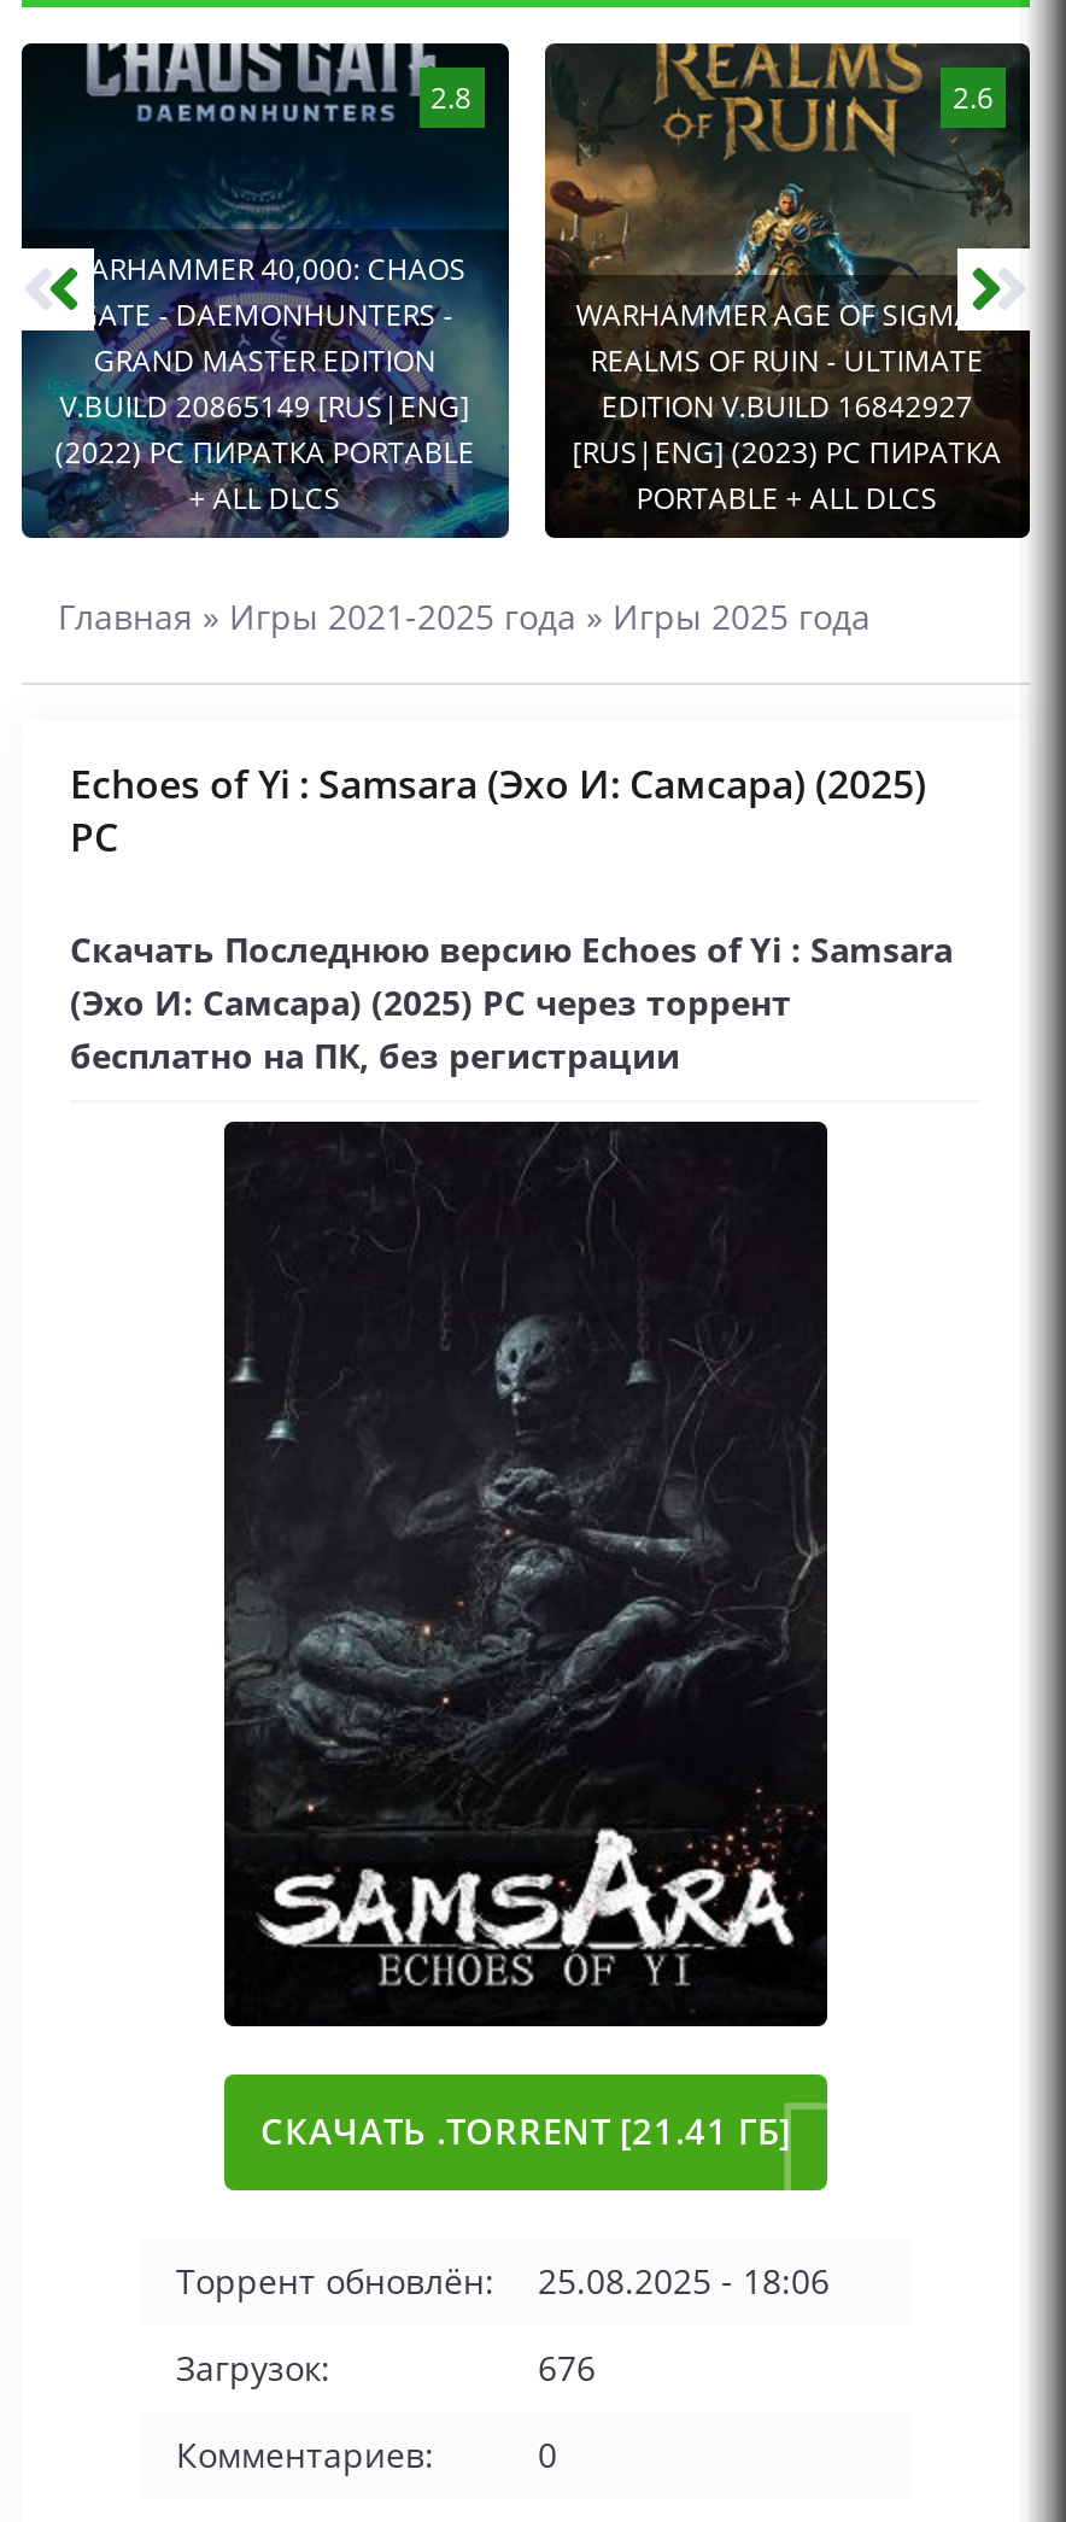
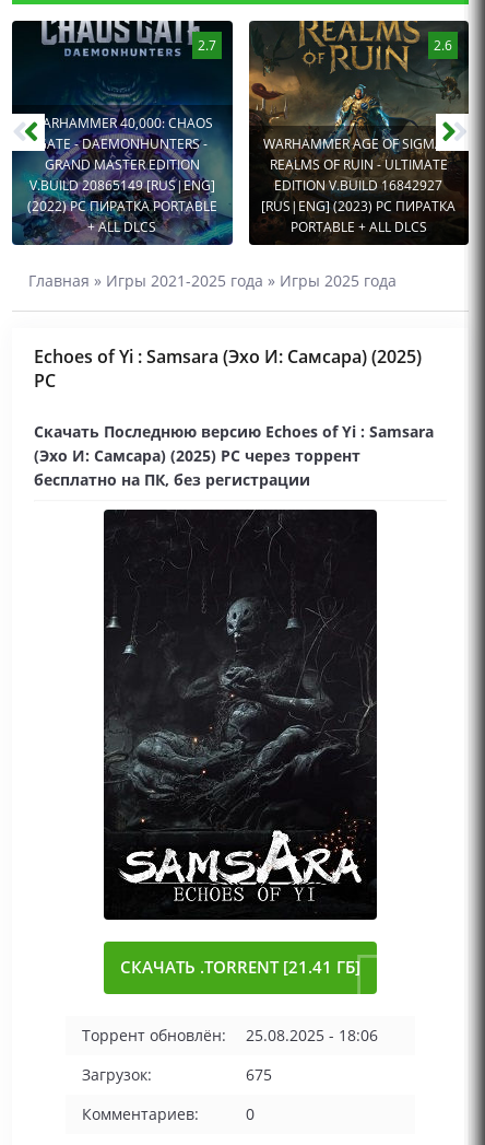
- 2.8
+ 2.7

- 676
+ 675
